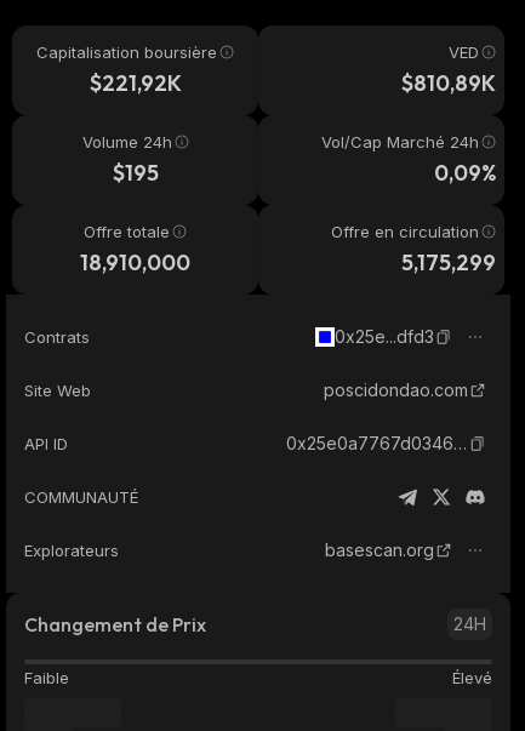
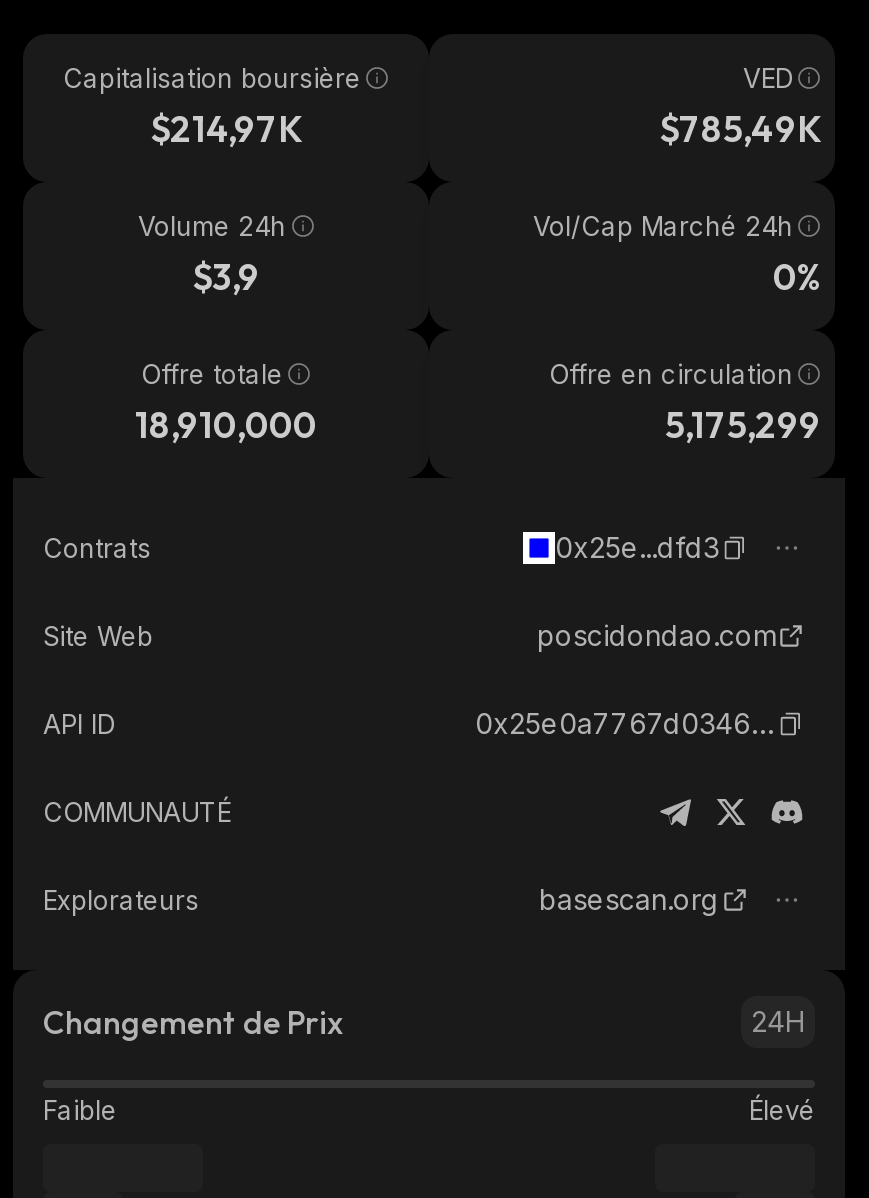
- $221,92K
+ $214,97K

- $810,89K
+ $785,49K

- $195
+ $3,9

- 0,09%
+ 0%
